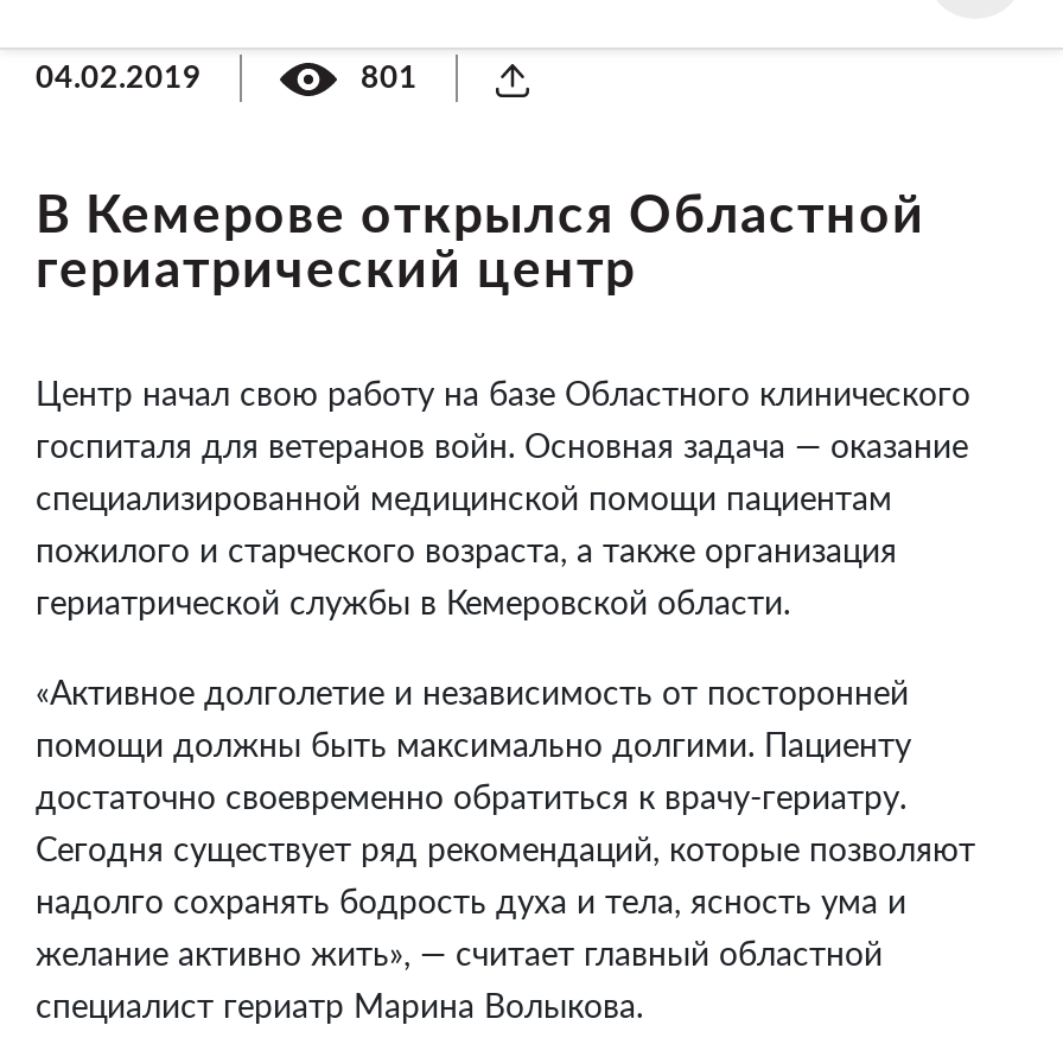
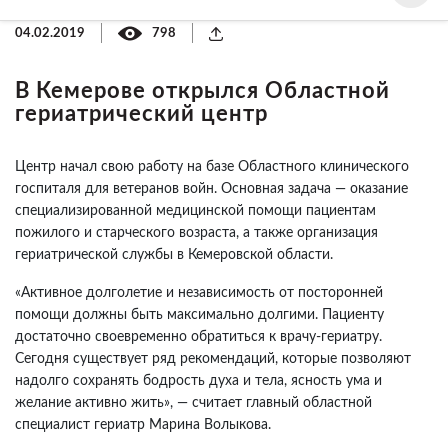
- 801
+ 798
